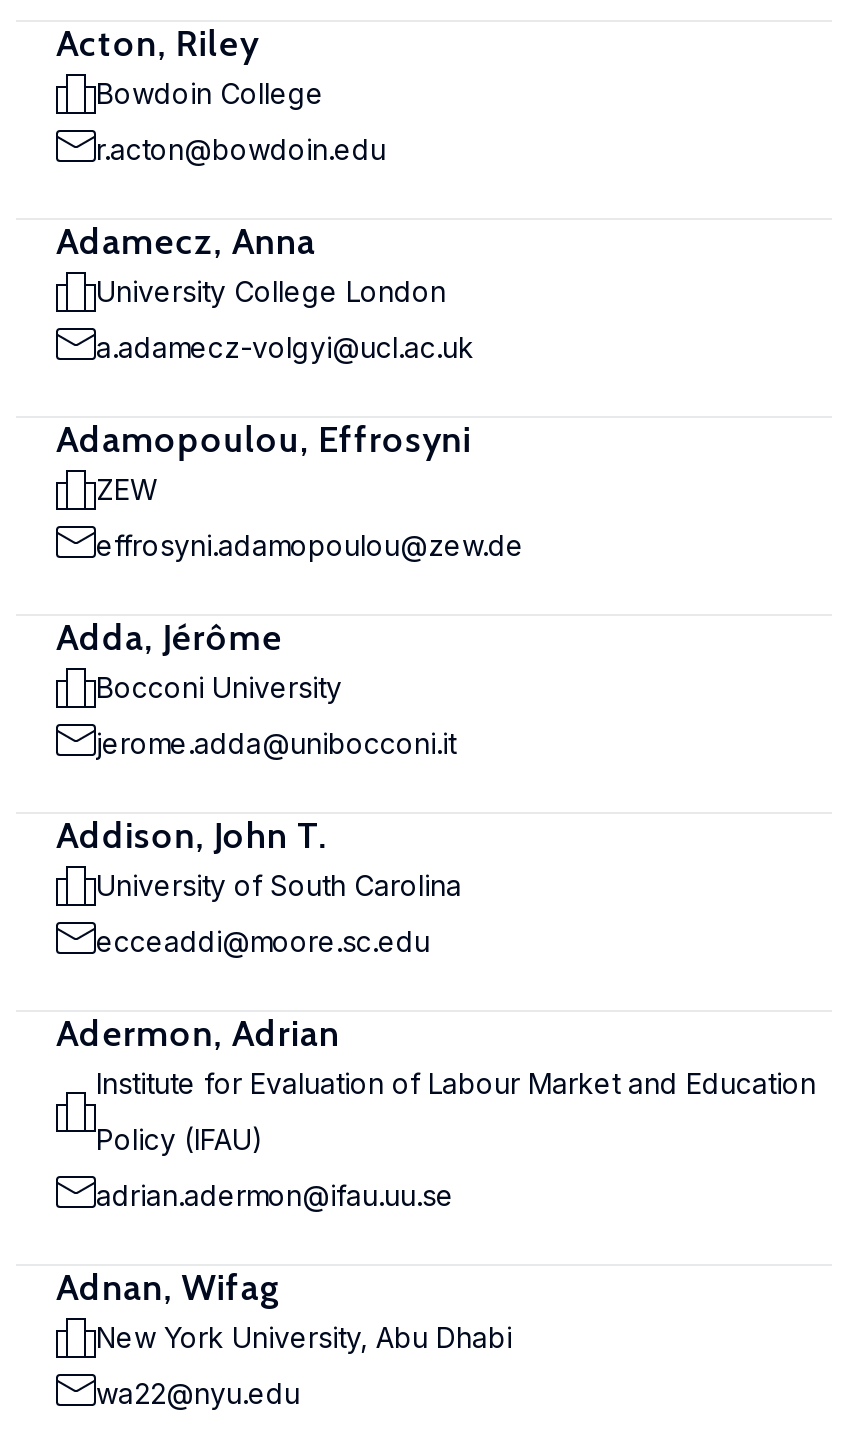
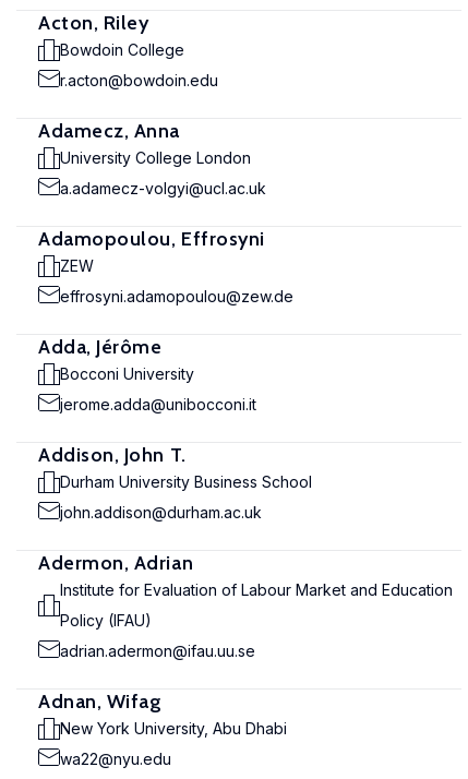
- University of South Carolina
+ Durham University Business School

- ecceaddi@moore.sc.edu
+ john.addison@durham.ac.uk
